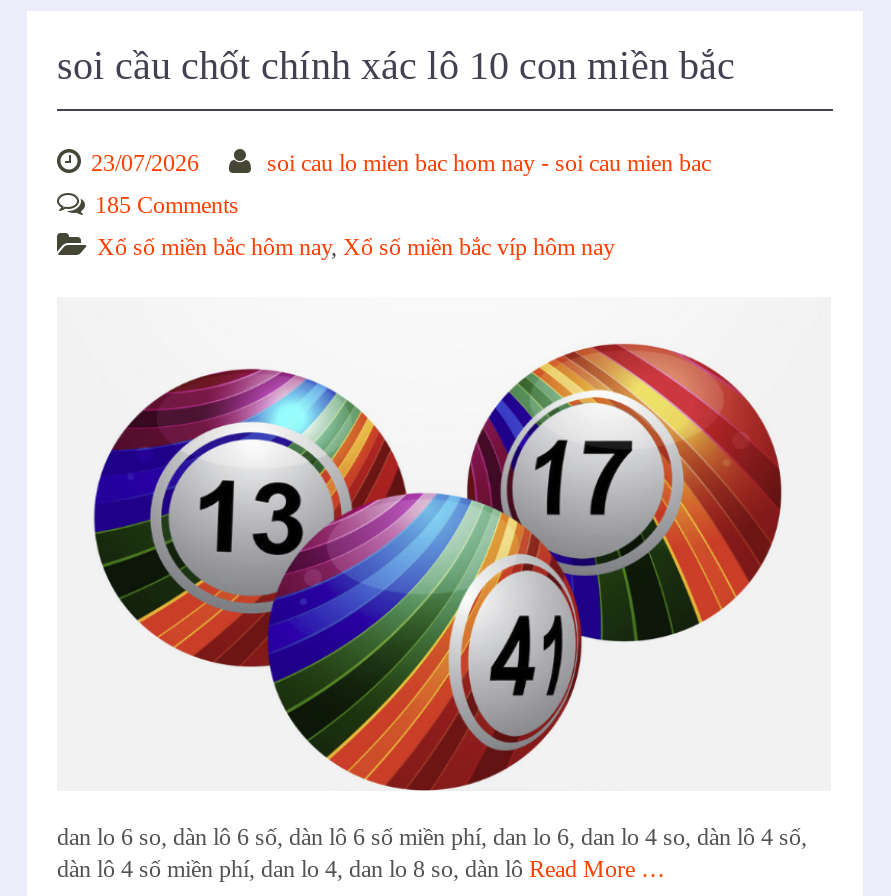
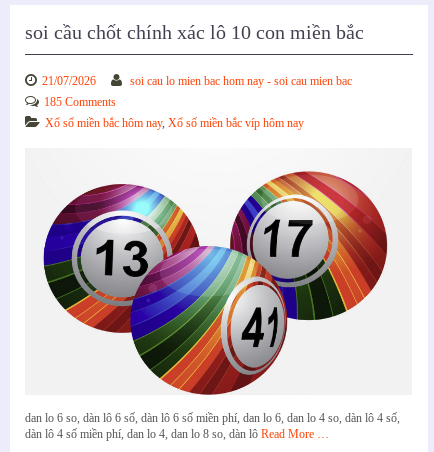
- 23/07/2026
+ 21/07/2026
